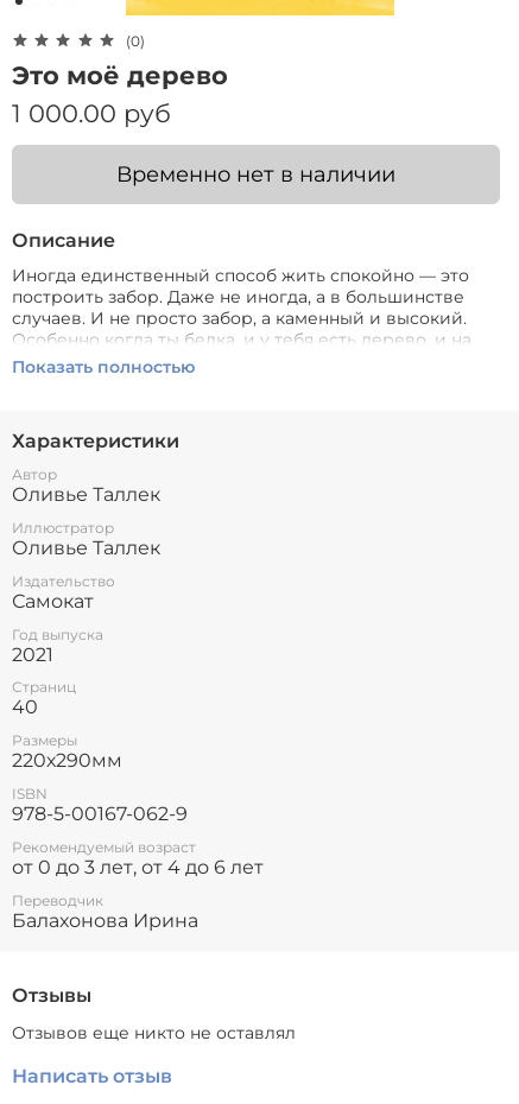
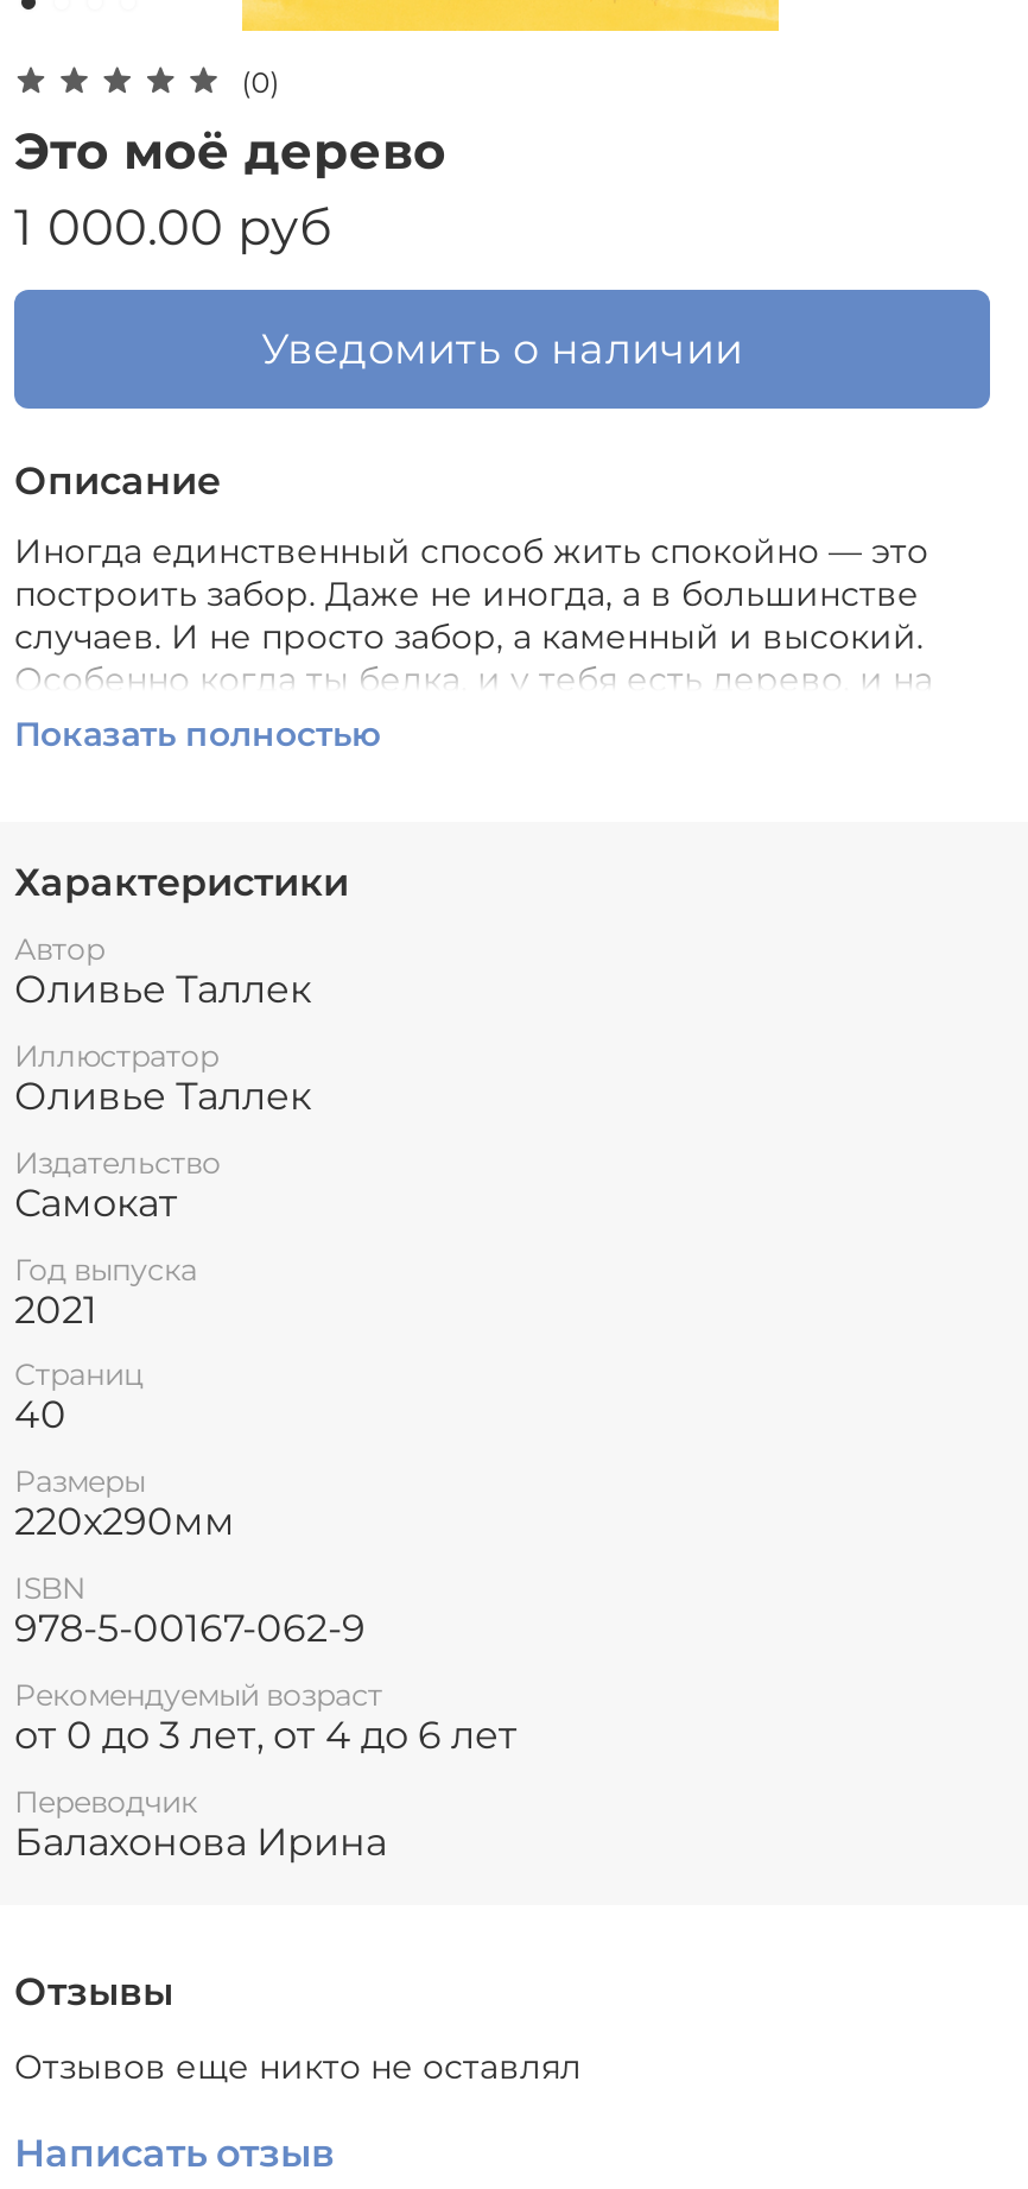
- Временно нет в наличии
+ Уведомить о наличии
